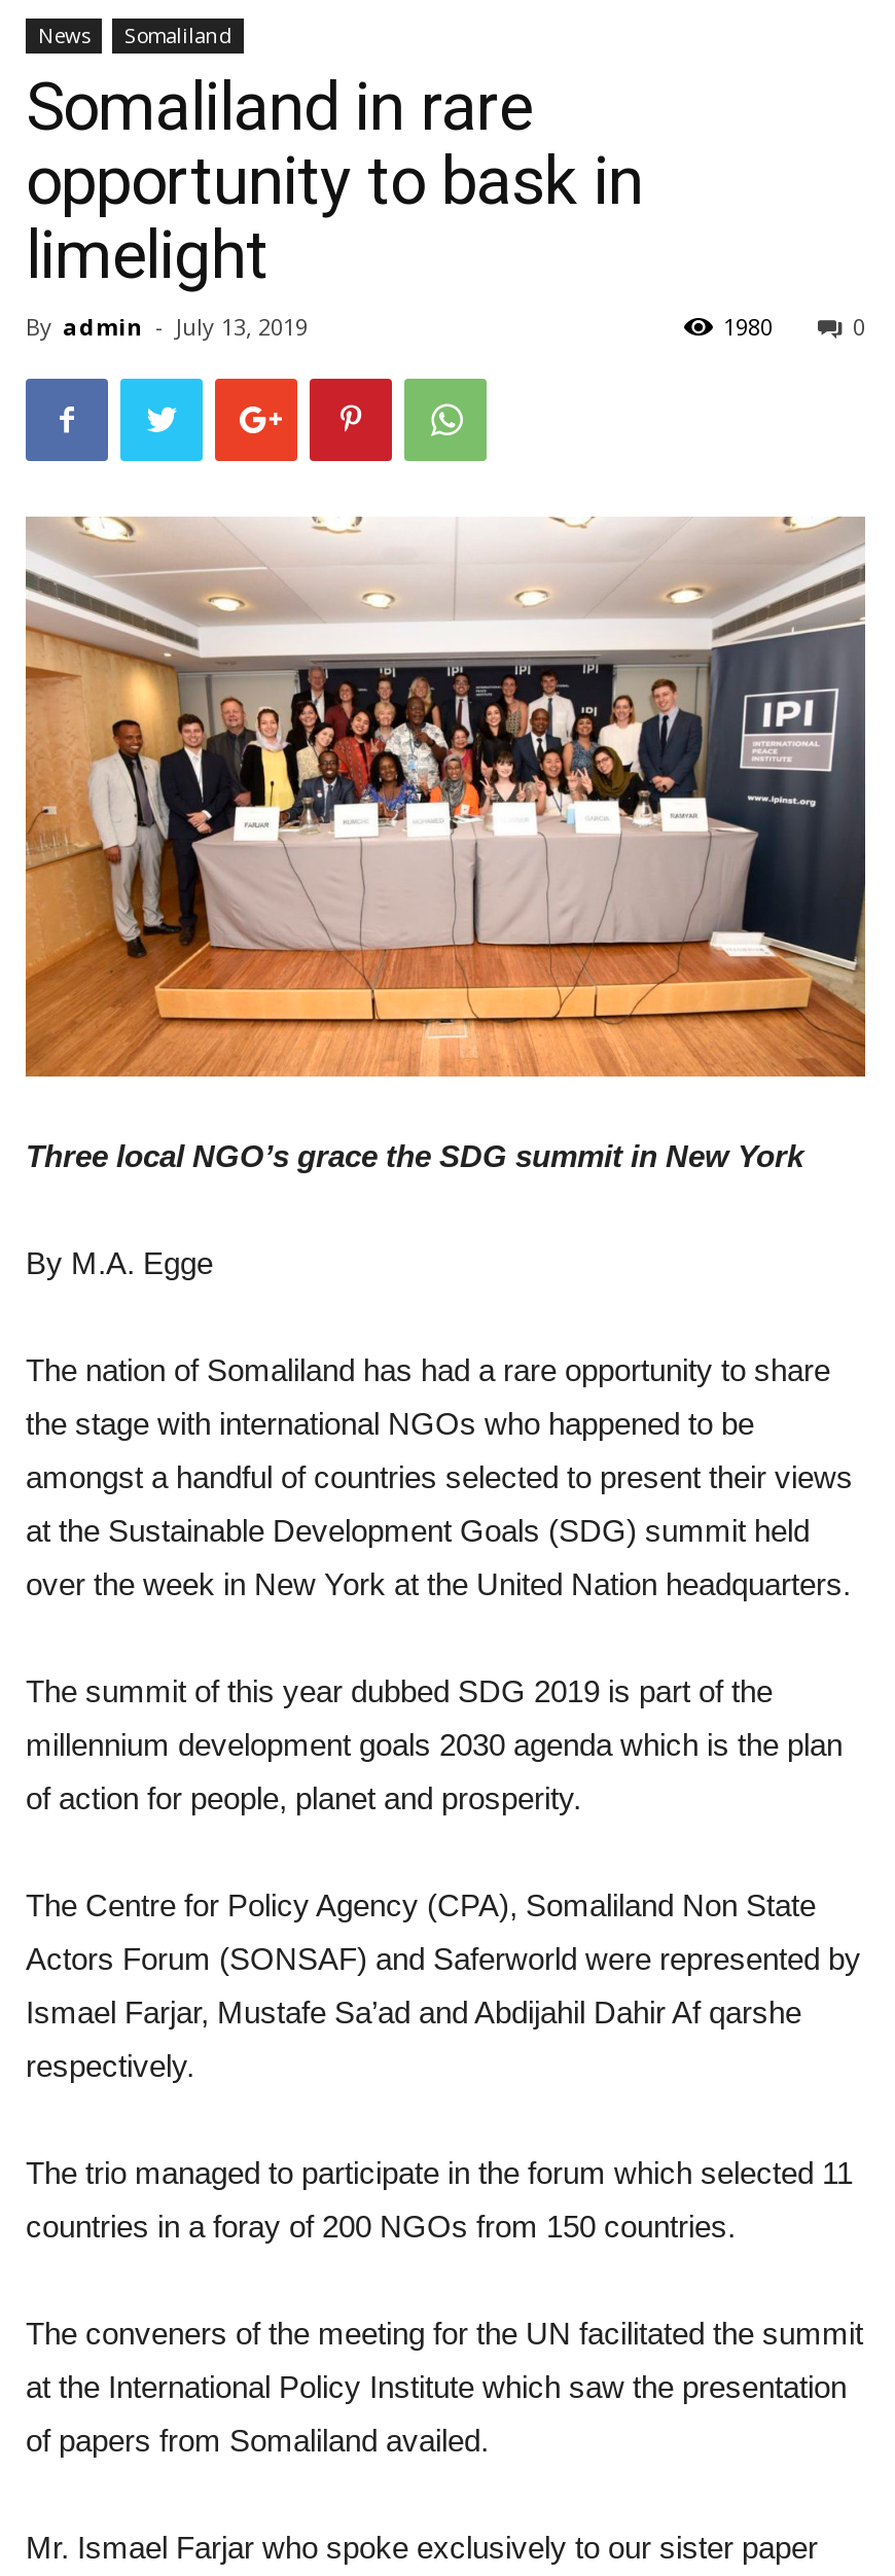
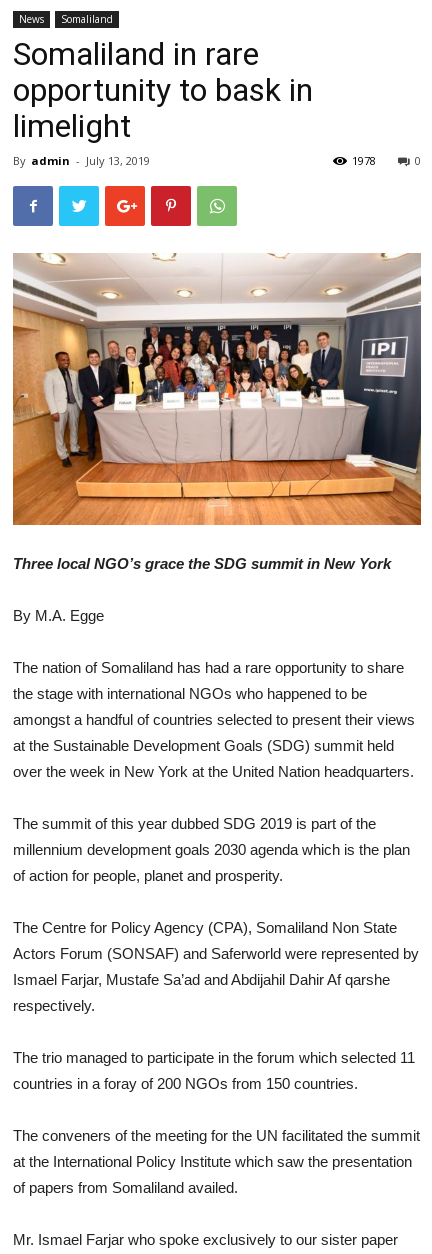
- 1980
+ 1978
